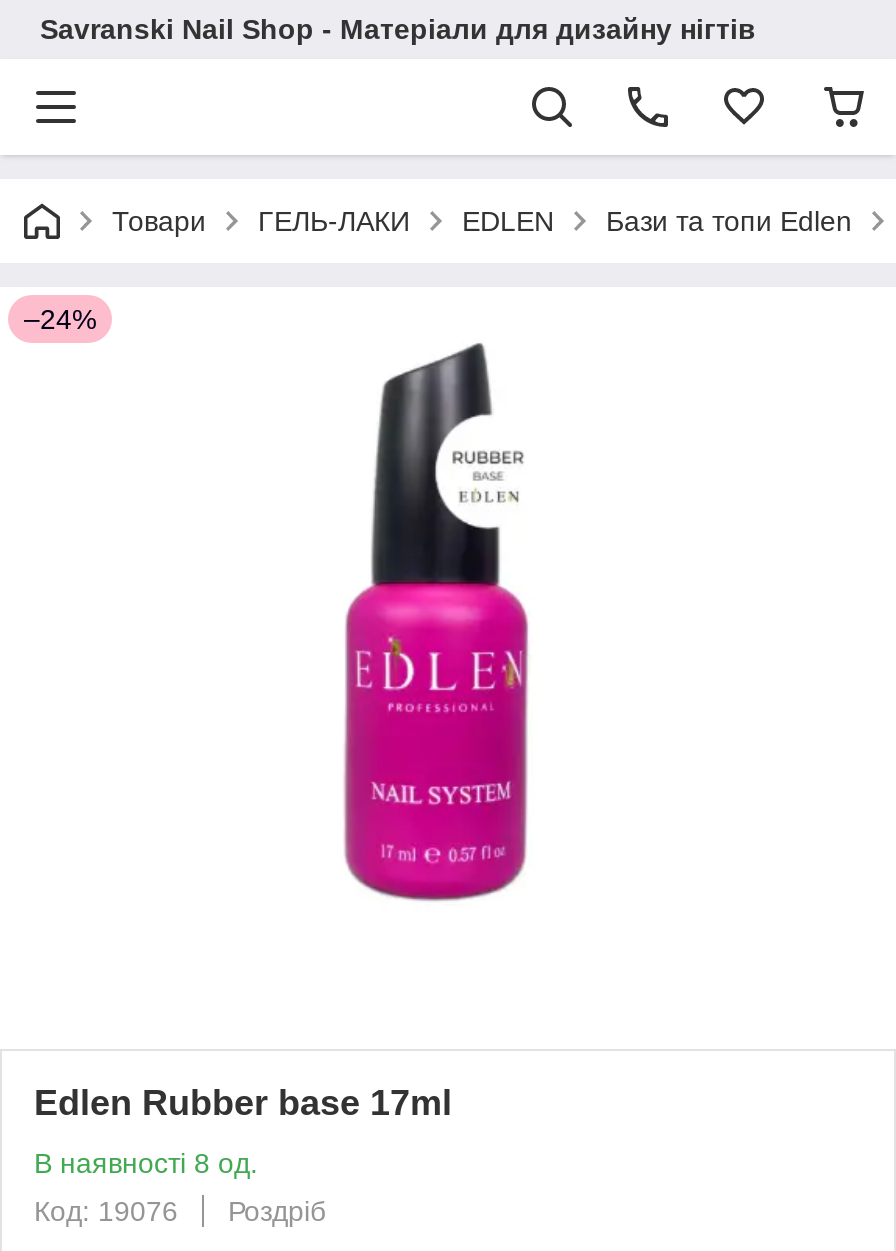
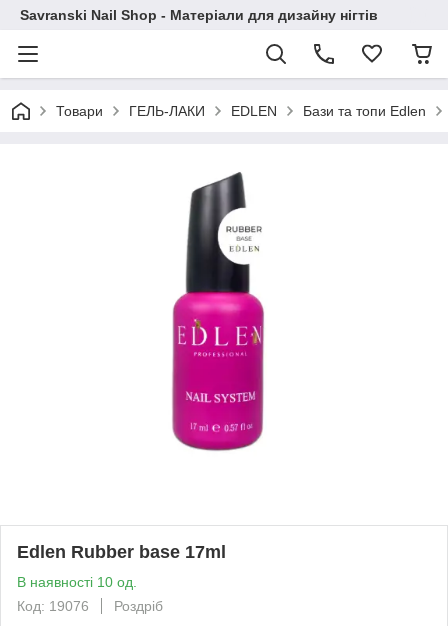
- –24%

- В наявності 8 од.
+ В наявності 10 од.
